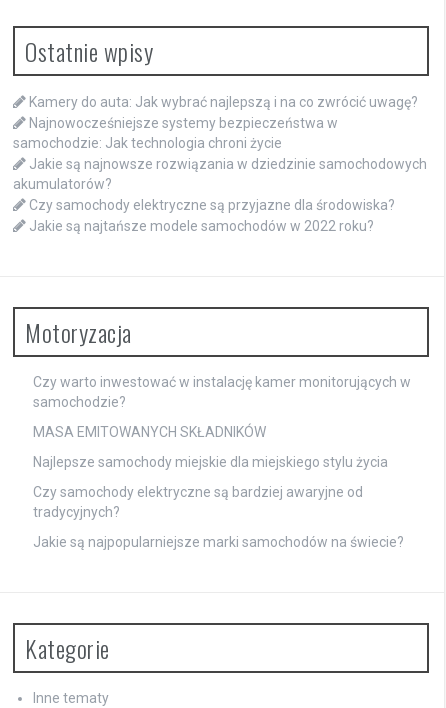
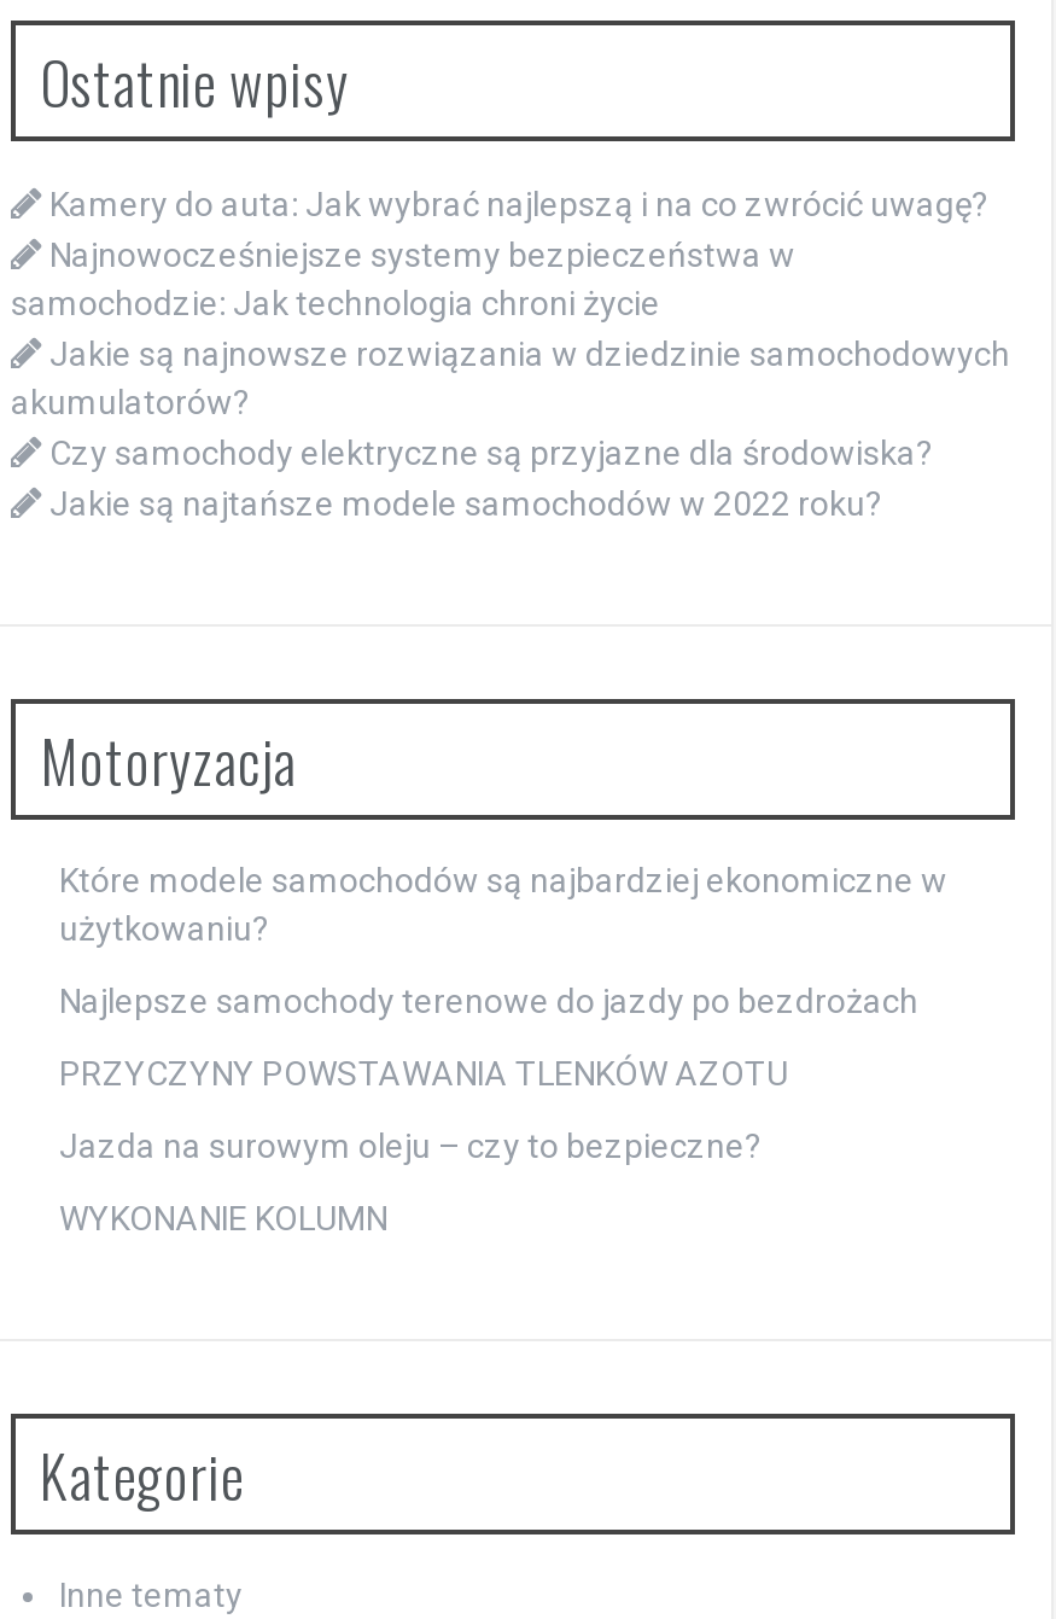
- Czy warto inwestować w instalację kamer monitorujących w
- samochodzie?
+ Które modele samochodów są najbardziej ekonomiczne w
+ użytkowaniu?

- MASA EMITOWANYCH SKŁADNIKÓW
+ Najlepsze samochody terenowe do jazdy po bezdrożach

- Najlepsze samochody miejskie dla miejskiego stylu życia
+ PRZYCZYNY POWSTAWANIA TLENKÓW AZOTU

- Czy samochody elektryczne są bardziej awaryjne od
- tradycyjnych?
+ Jazda na surowym oleju – czy to bezpieczne?

- Jakie są najpopularniejsze marki samochodów na świecie?
+ WYKONANIE KOLUMN
